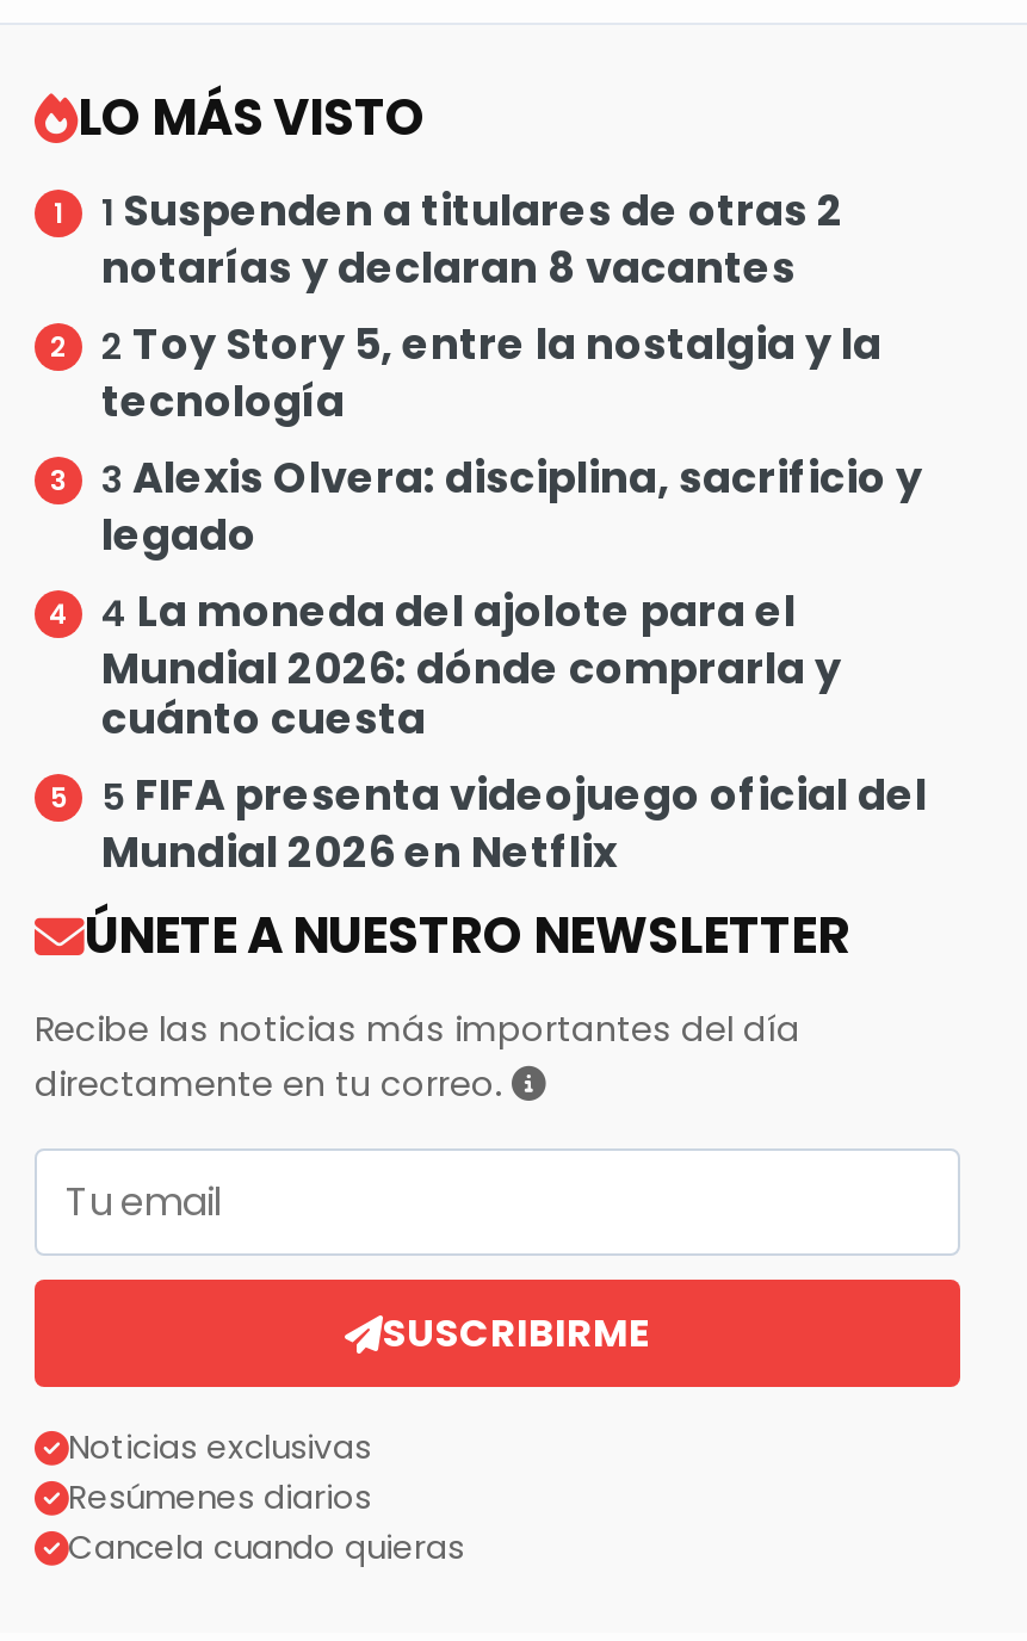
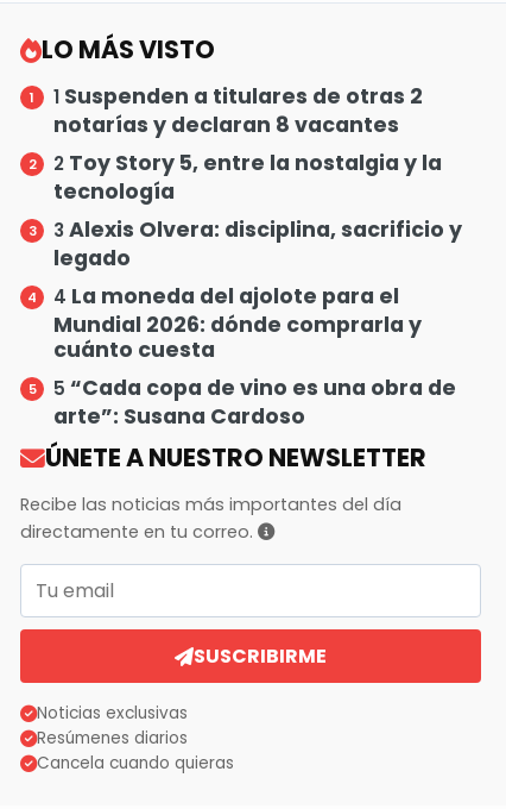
- 5 FIFA presenta videojuego oficial del
- Mundial 2026 en Netflix
+ 5 “Cada copa de vino es una obra de
+ arte”: Susana Cardoso
